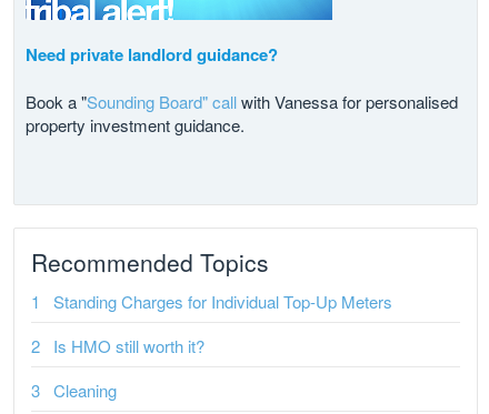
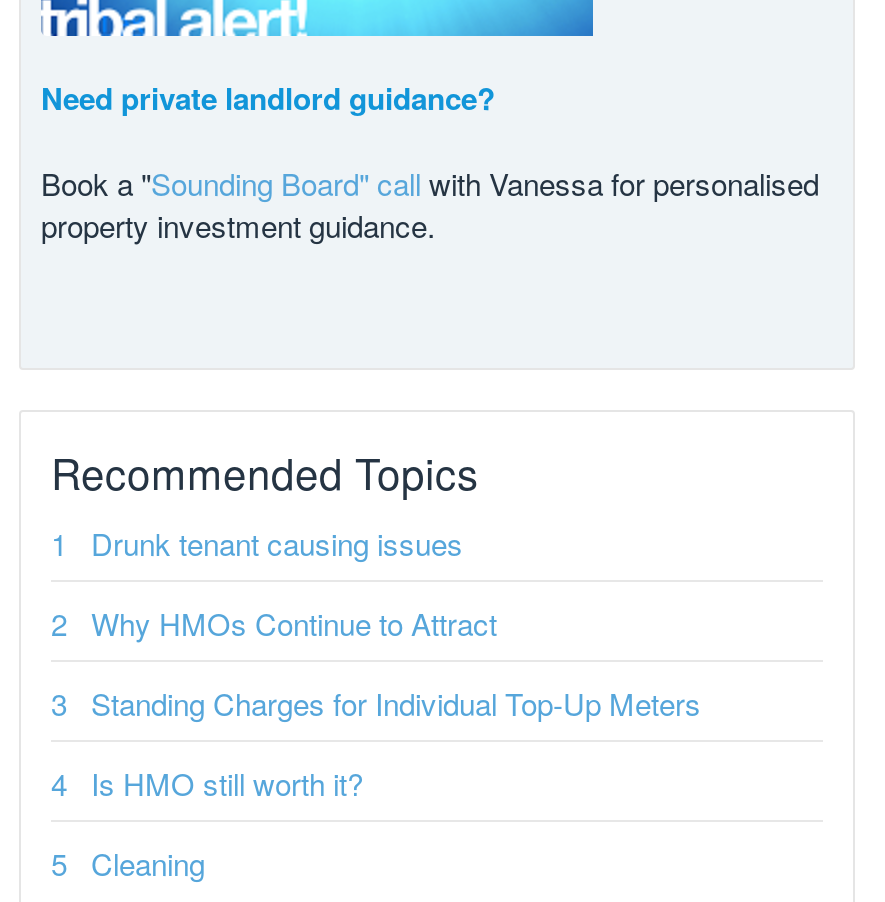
+ Drunk tenant causing issues
+ Why HMOs Continue to Attract
